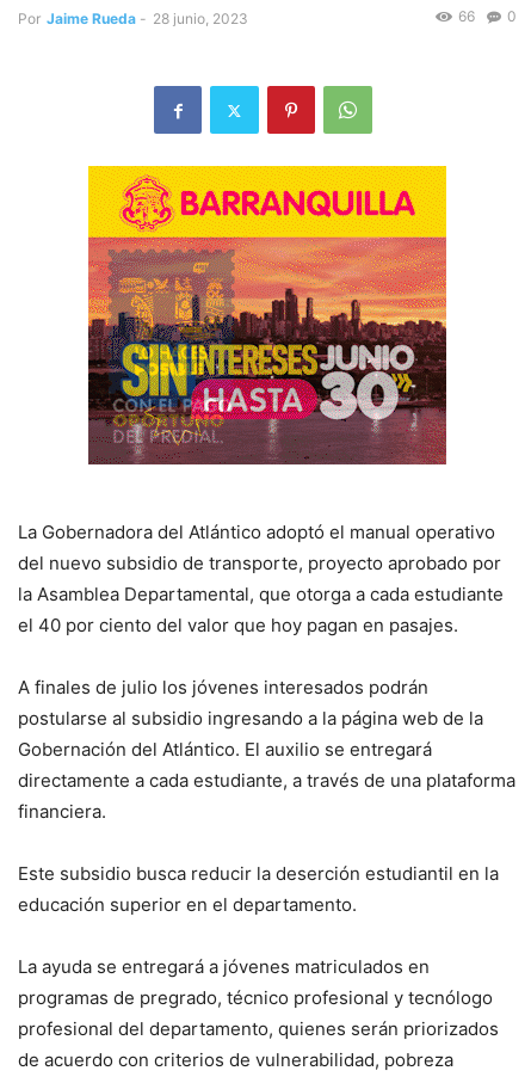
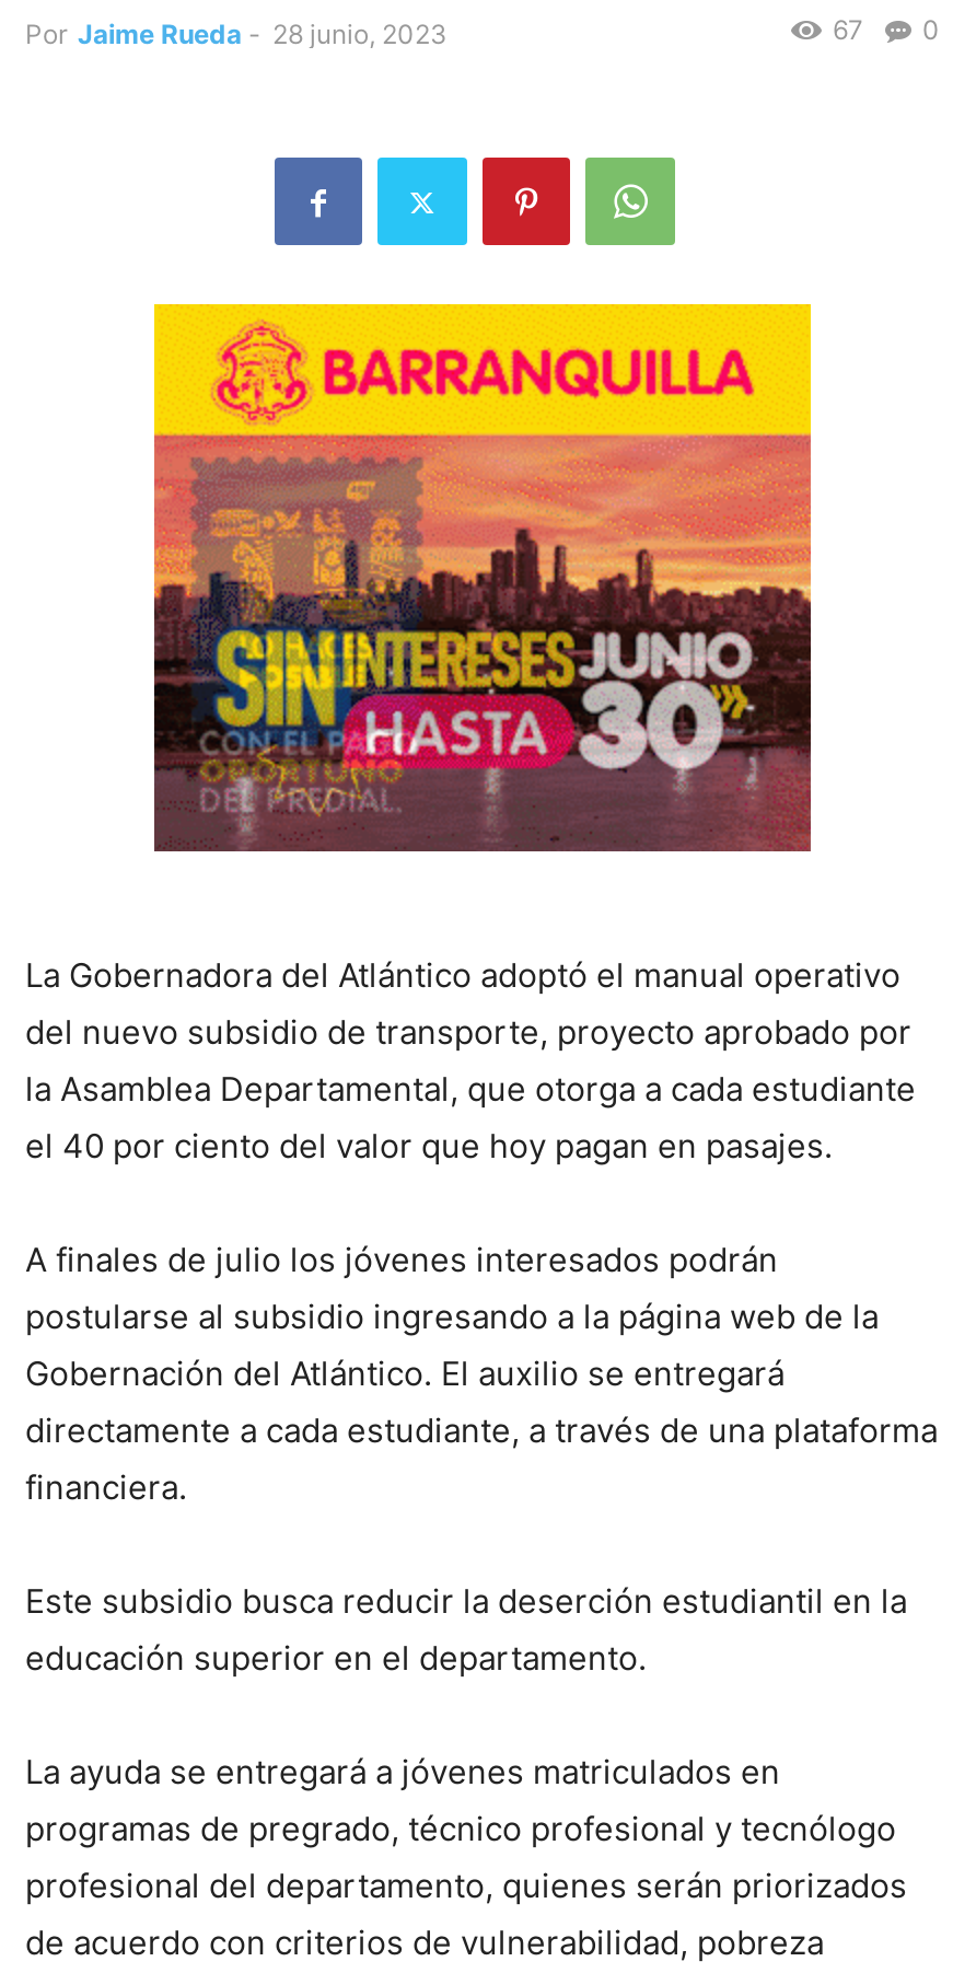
- 66 0
+ 67 0
